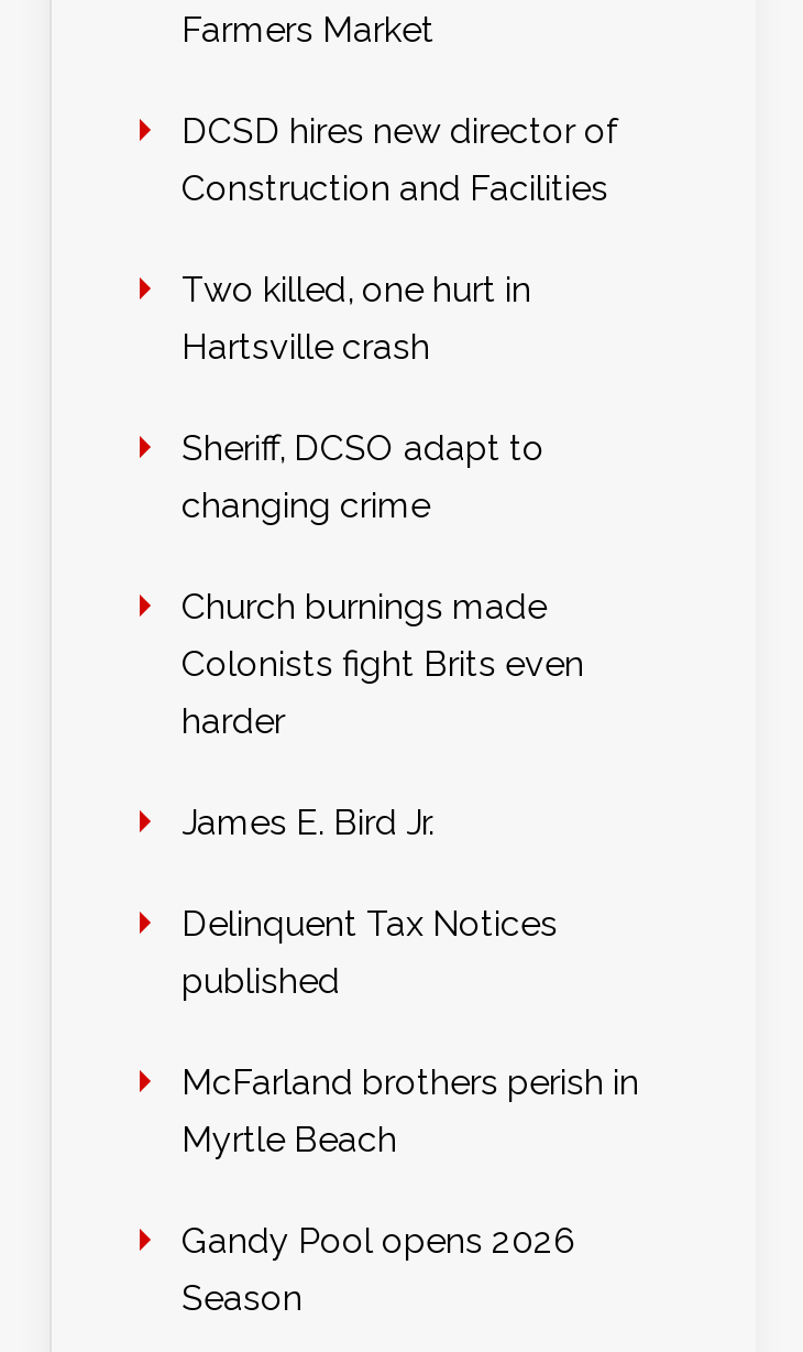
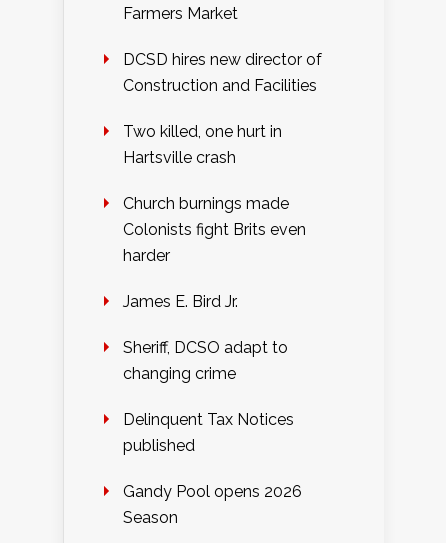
moved down: Sheriff, DCSO adapt to | changing crime

- McFarland brothers perish in
- Myrtle Beach
